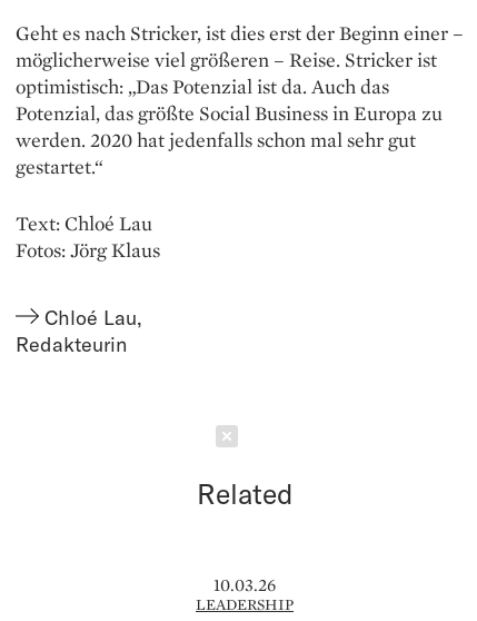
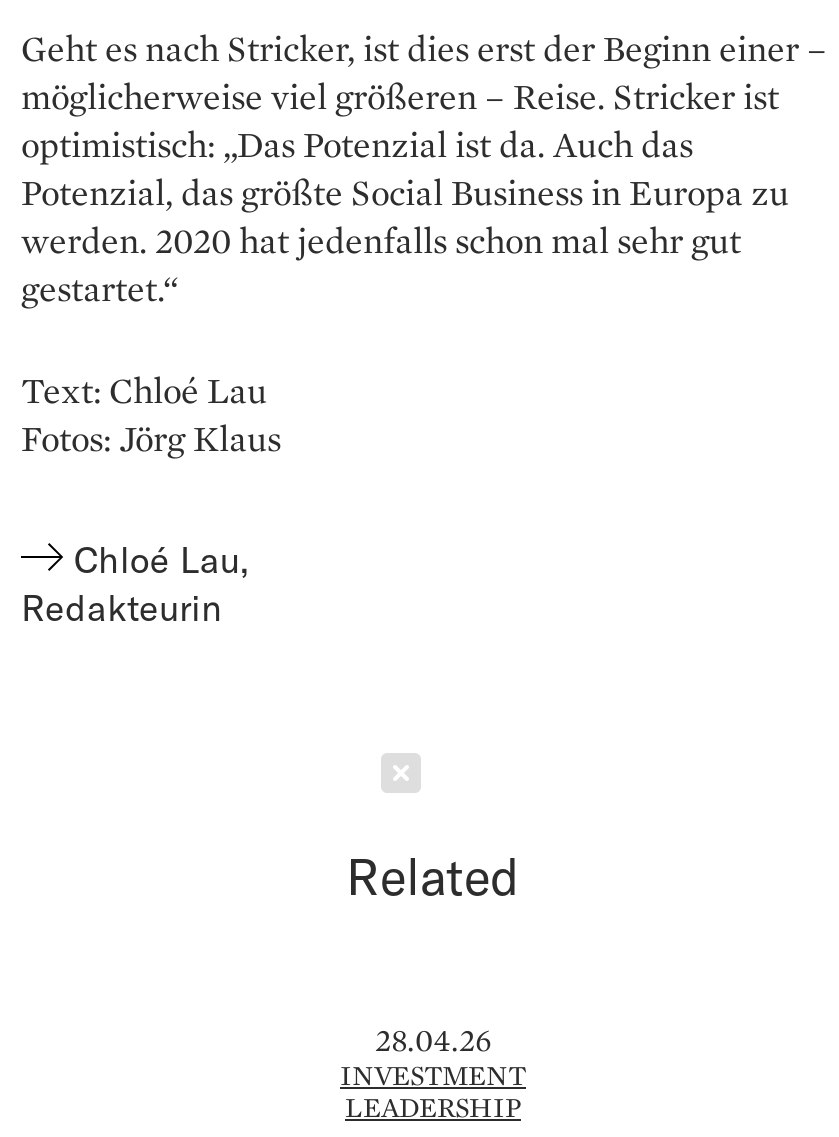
- 10.03.26
+ 28.04.26
+ INVESTMENT
